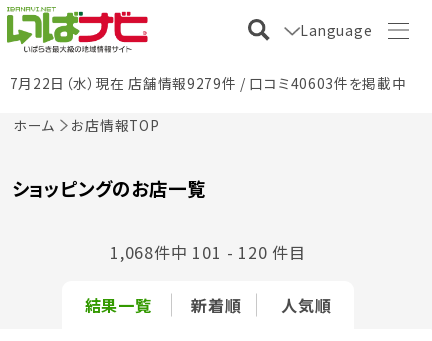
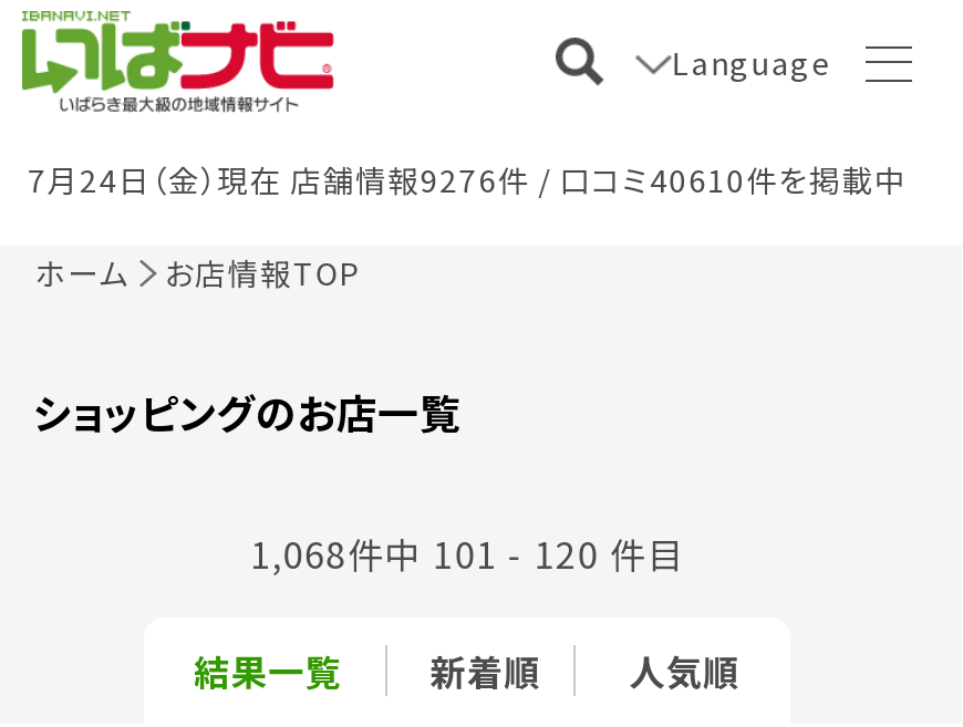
- 7月22日（水）現在 店舗情報9279件 / 口コミ40603件を掲載中
+ 7月24日（金）現在 店舗情報9276件 / 口コミ40610件を掲載中
